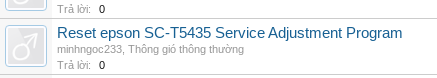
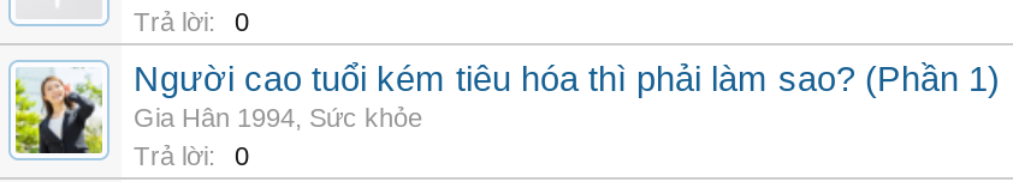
+ [image]

- Reset epson SC-T5435 Service Adjustment Program
- minhngoc233, Thông gió thông thường
+ Người cao tuổi kém tiêu hóa thì phải làm sao? (Phần 1)
+ Gia Hân 1994, Sức khỏe
